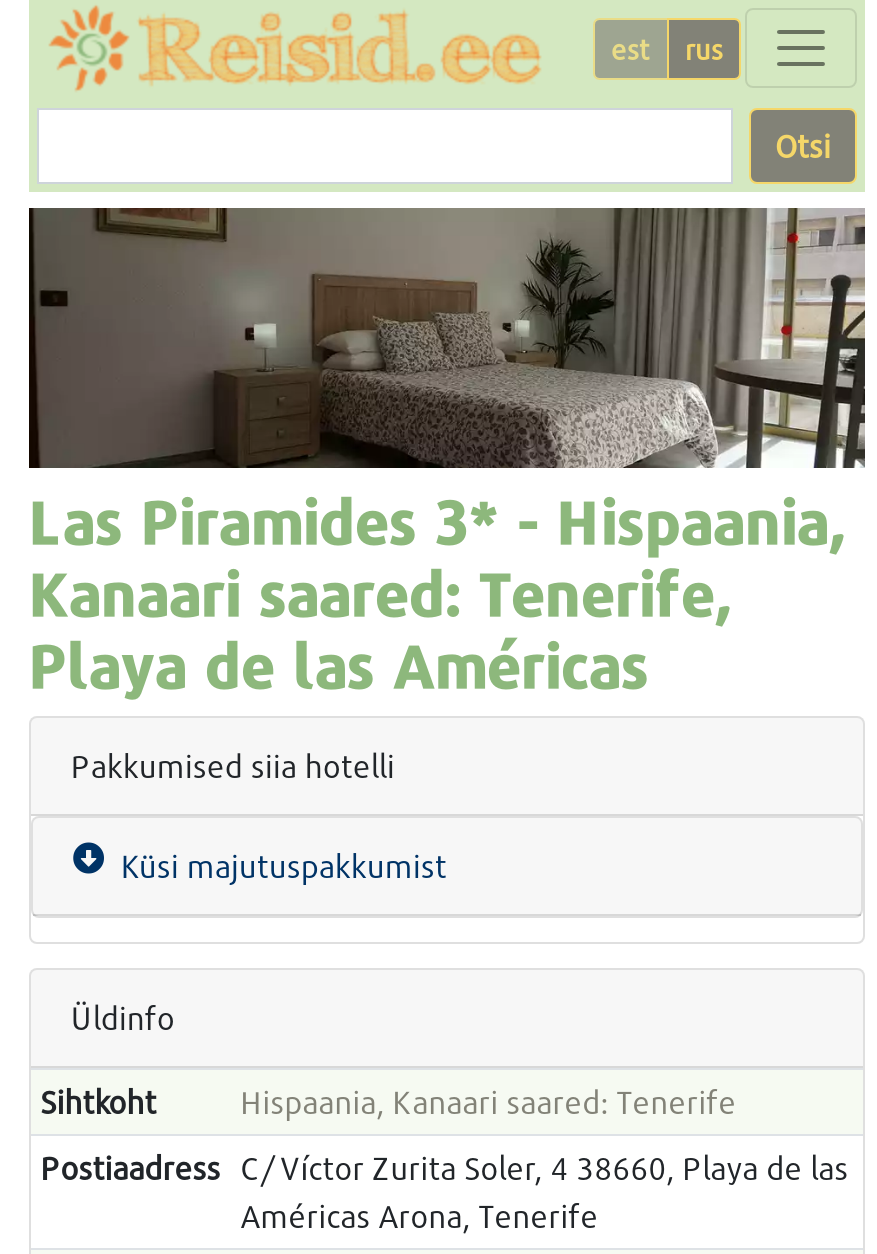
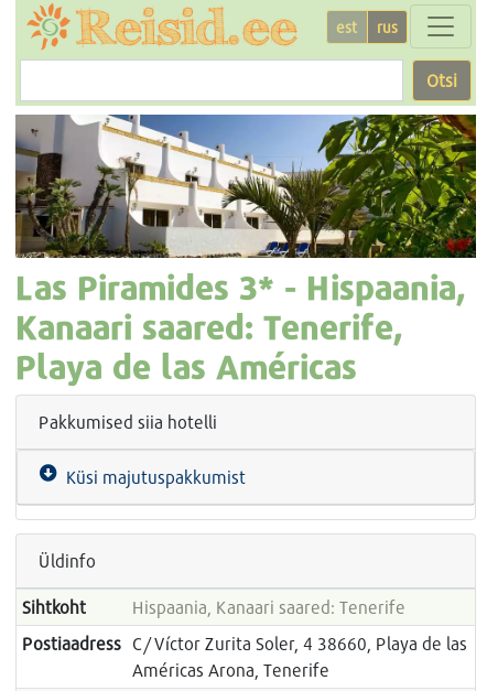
- [image]
+ [image]
